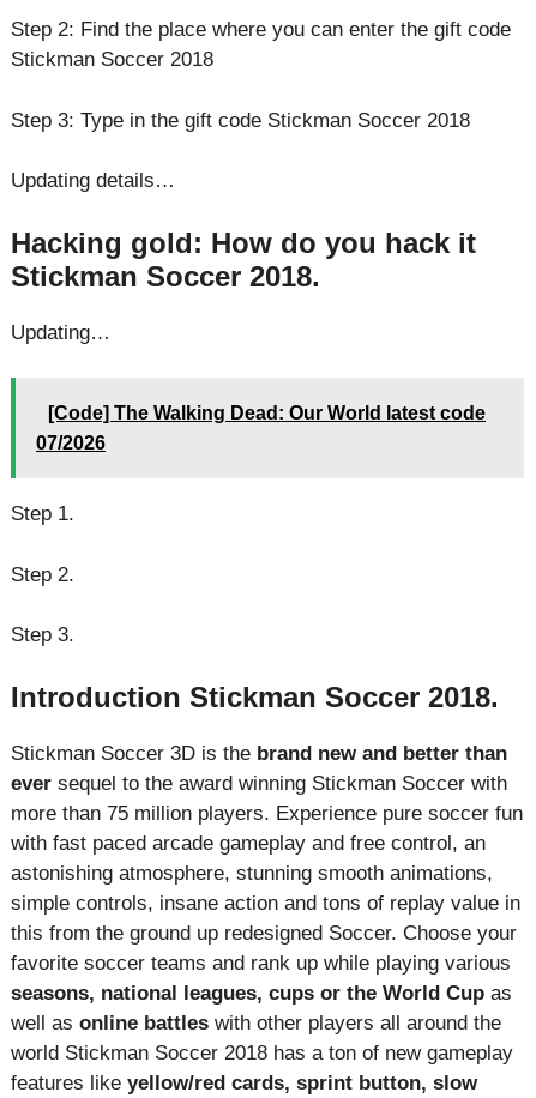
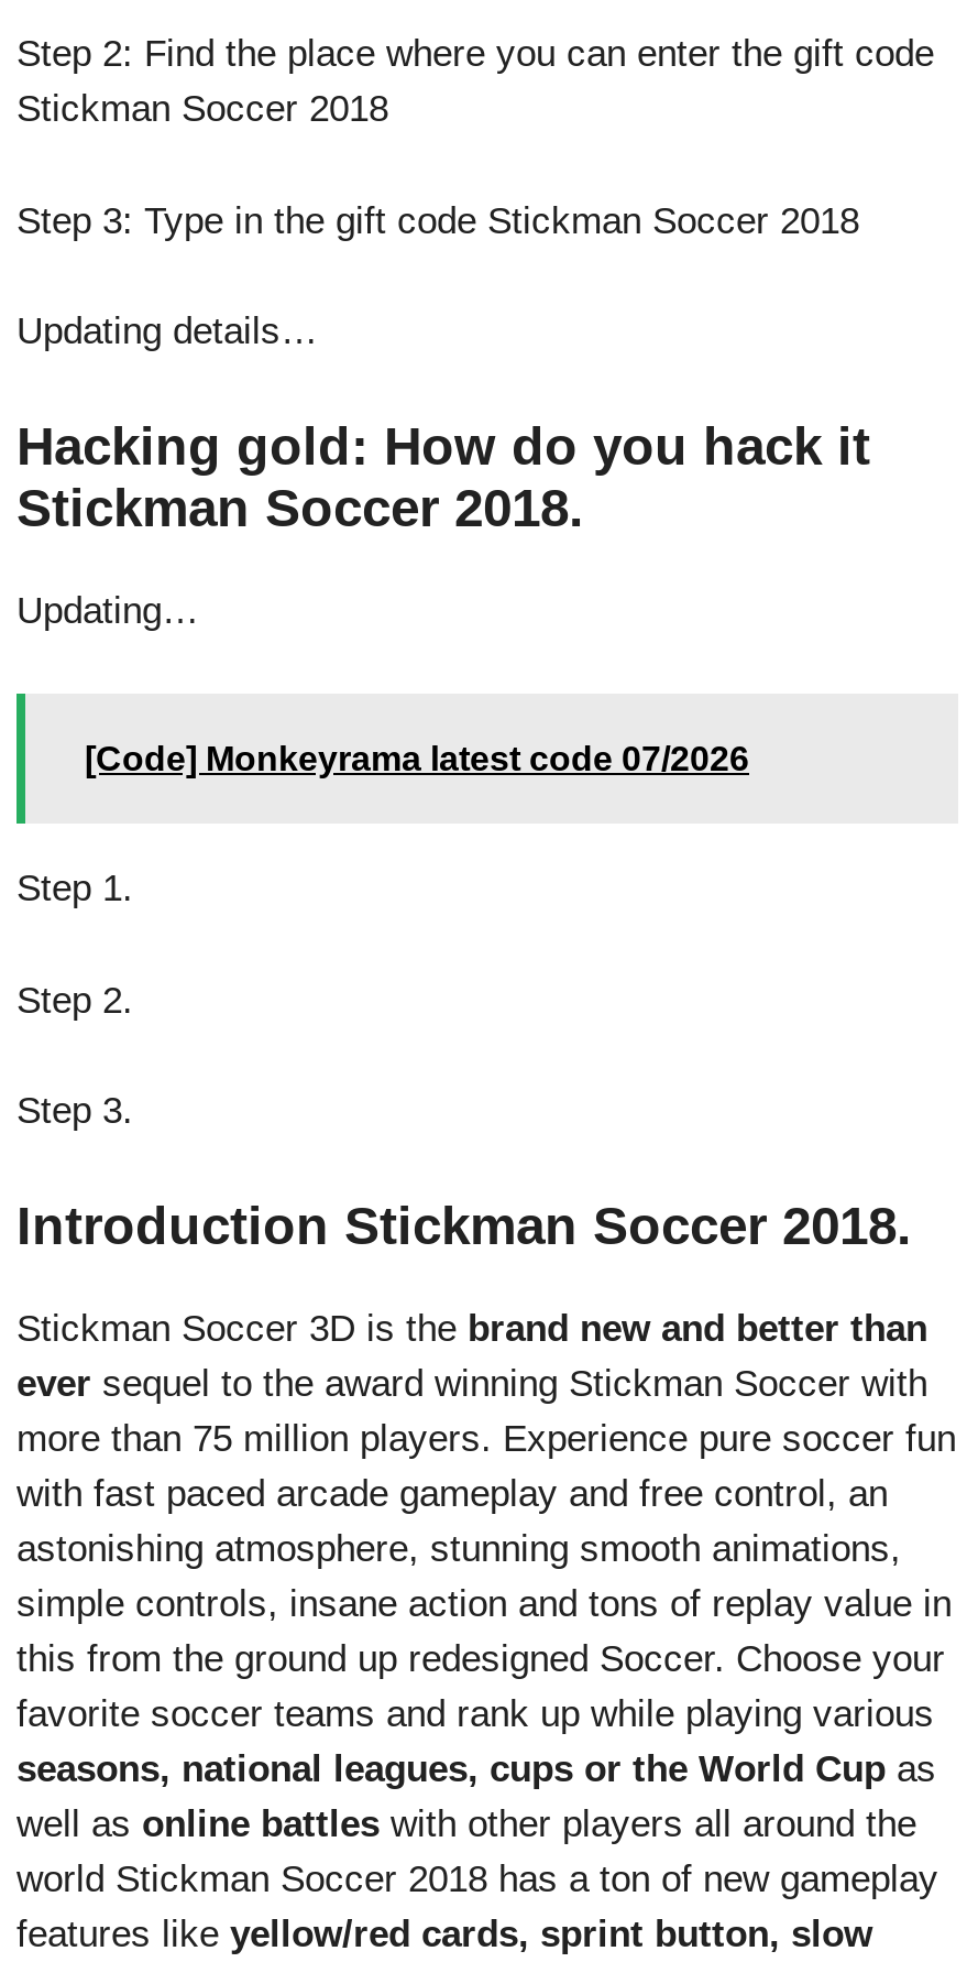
- [Code] The Walking Dead: Our World latest code
- 07/2026
+ [Code] Monkeyrama latest code 07/2026
